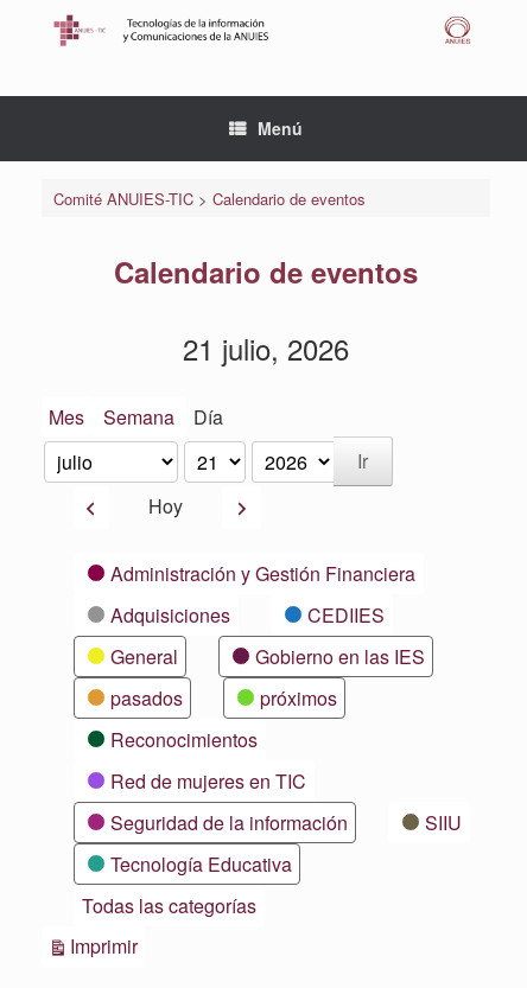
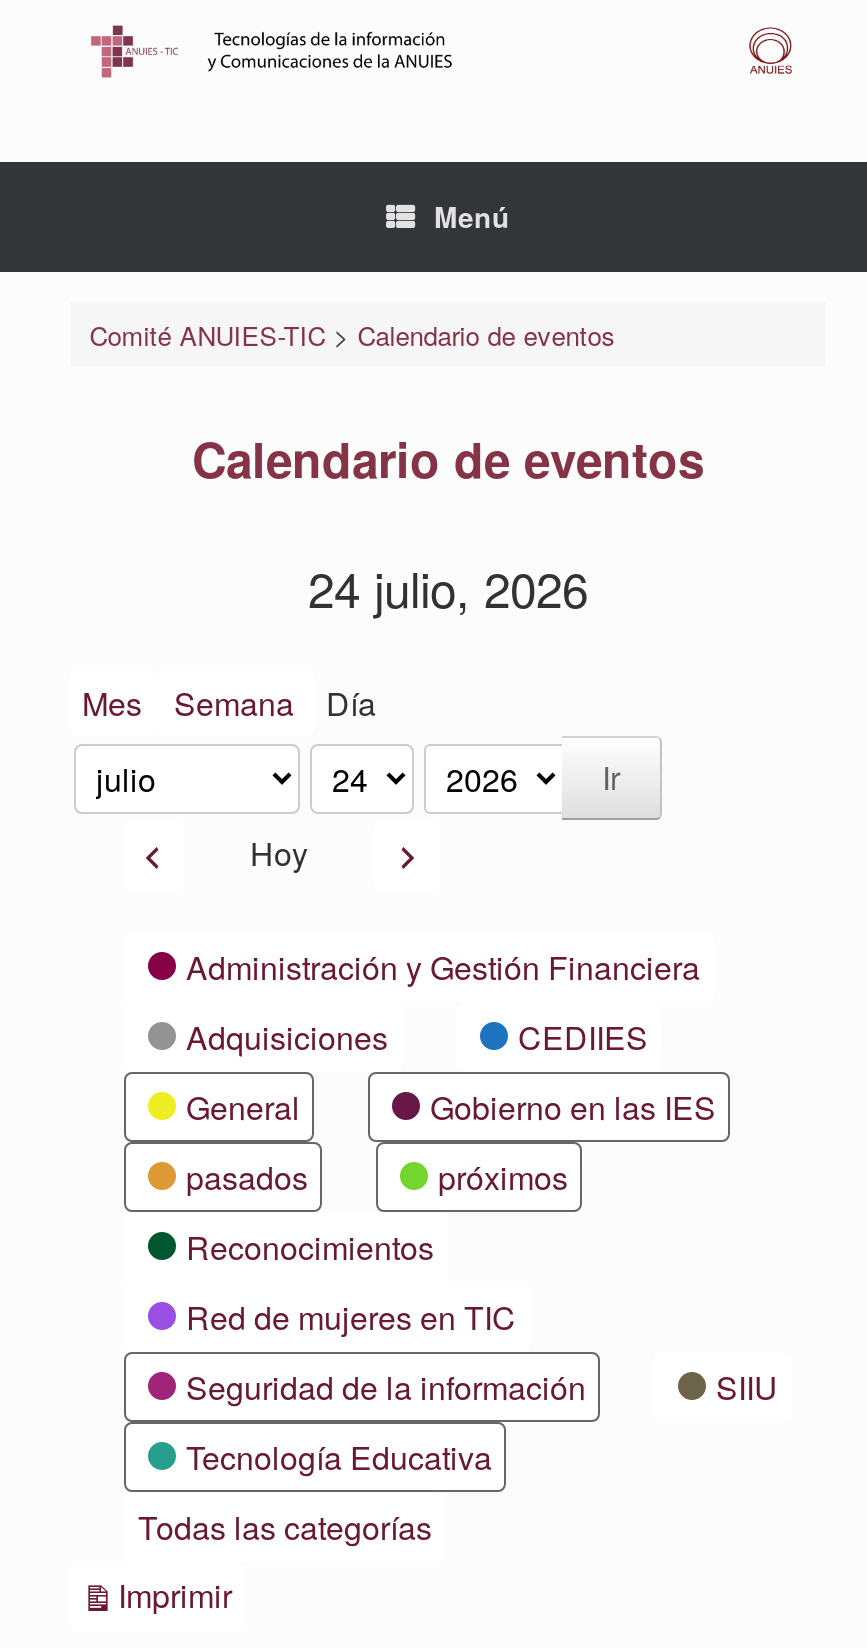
- 21 julio, 2026
+ 24 julio, 2026
